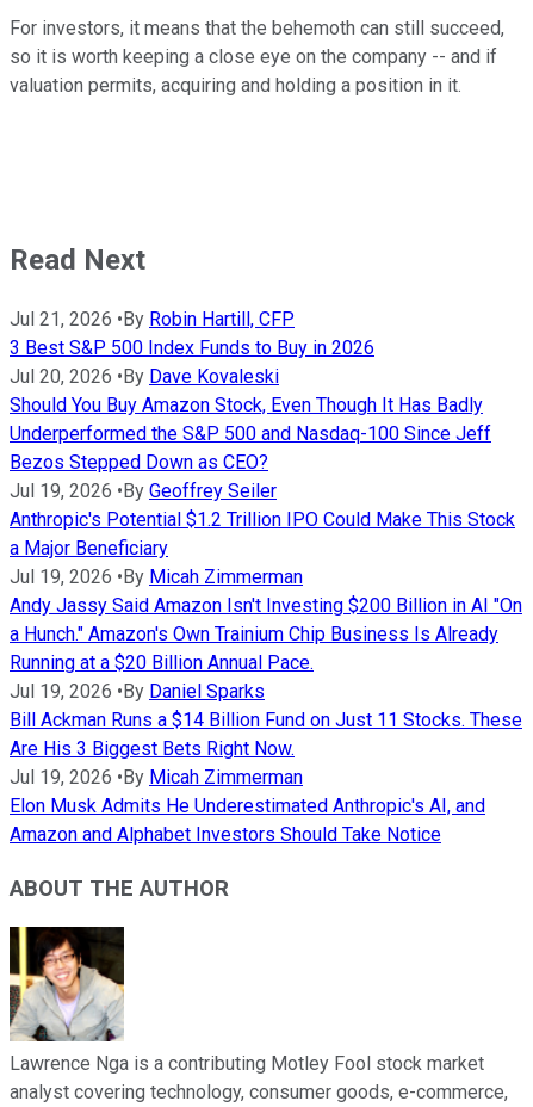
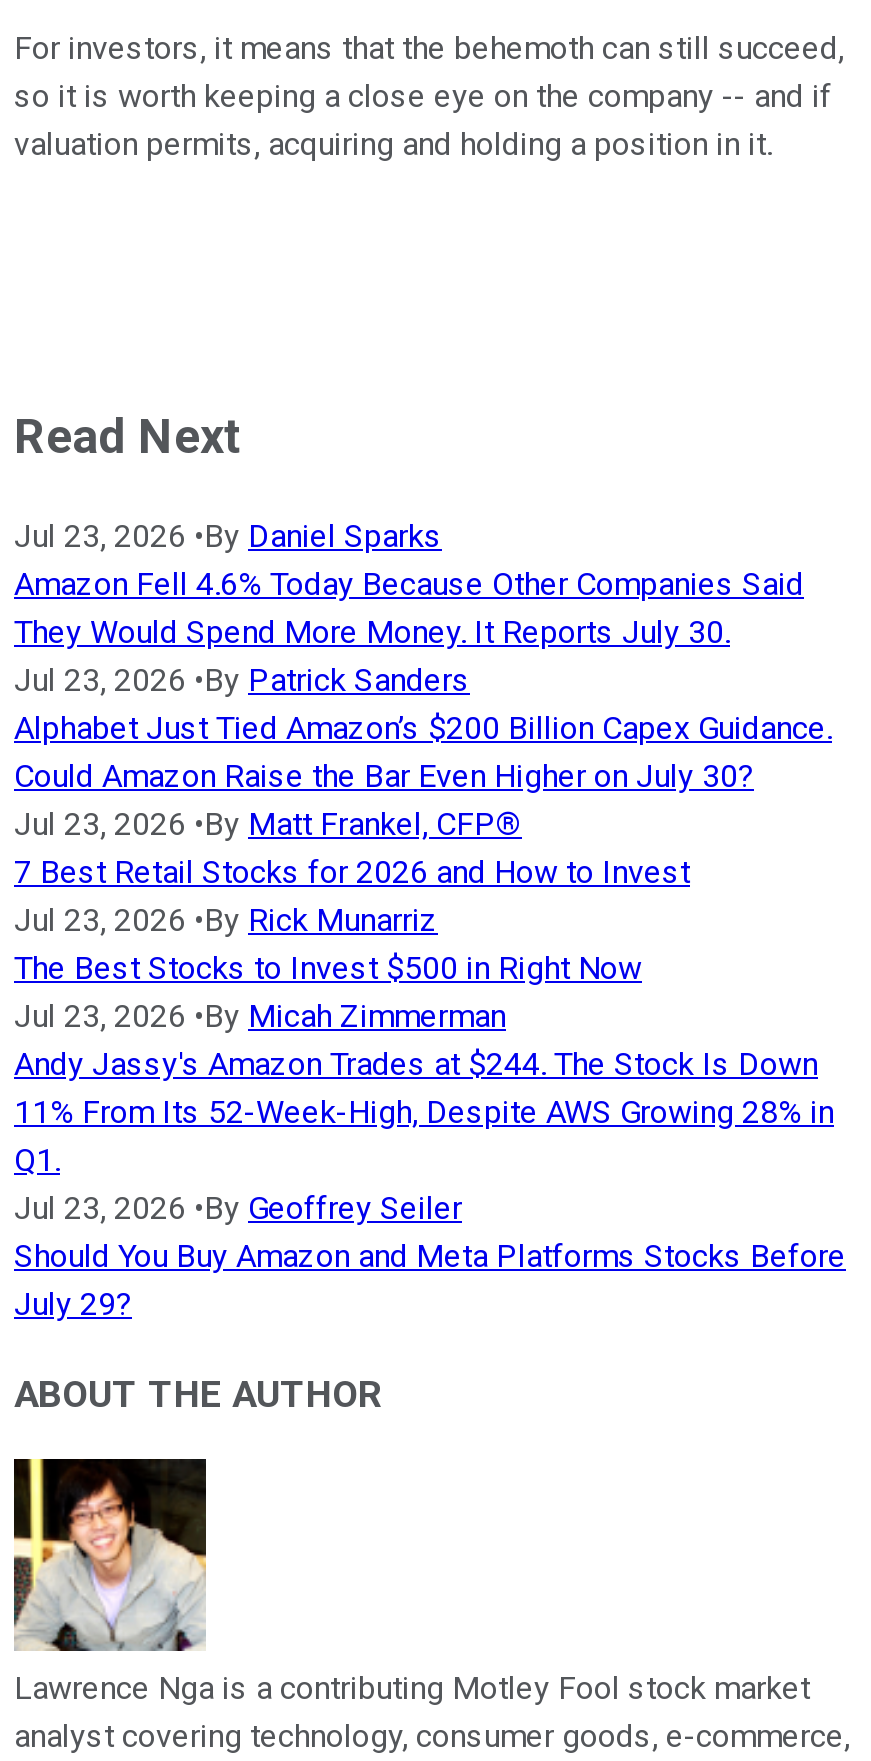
- Jul 21, 2026 • By Robin Hartill, CFP
- 3 Best S&P 500 Index Funds to Buy in 2026
- Jul 20, 2026 • By Dave Kovaleski
- Should You Buy Amazon Stock, Even Though It Has Badly
- Underperformed the S&P 500 and Nasdaq-100 Since Jeff
- Bezos Stepped Down as CEO?
- Jul 19, 2026 • By Geoffrey Seiler
- Anthropic's Potential $1.2 Trillion IPO Could Make This Stock
- a Major Beneficiary
- Jul 19, 2026 • By Micah Zimmerman
- Andy Jassy Said Amazon Isn't Investing $200 Billion in AI "On
- a Hunch." Amazon's Own Trainium Chip Business Is Already
- Running at a $20 Billion Annual Pace.
- Jul 19, 2026 • By Daniel Sparks
- Bill Ackman Runs a $14 Billion Fund on Just 11 Stocks. These
- Are His 3 Biggest Bets Right Now.
- Jul 19, 2026 • By Micah Zimmerman
- Elon Musk Admits He Underestimated Anthropic's AI, and
- Amazon and Alphabet Investors Should Take Notice
+ Jul 23, 2026 • By Daniel Sparks
+ Amazon Fell 4.6% Today Because Other Companies Said
+ They Would Spend More Money. It Reports July 30.
+ Jul 23, 2026 • By Patrick Sanders
+ Alphabet Just Tied Amazon’s $200 Billion Capex Guidance.
+ Could Amazon Raise the Bar Even Higher on July 30?
+ Jul 23, 2026 • By Matt Frankel, CFP®
+ 7 Best Retail Stocks for 2026 and How to Invest
+ Jul 23, 2026 • By Rick Munarriz
+ The Best Stocks to Invest $500 in Right Now
+ Jul 23, 2026 • By Micah Zimmerman
+ Andy Jassy's Amazon Trades at $244. The Stock Is Down
+ 11% From Its 52-Week-High, Despite AWS Growing 28% in
+ Q1.
+ Jul 23, 2026 • By Geoffrey Seiler
+ Should You Buy Amazon and Meta Platforms Stocks Before
+ July 29?
